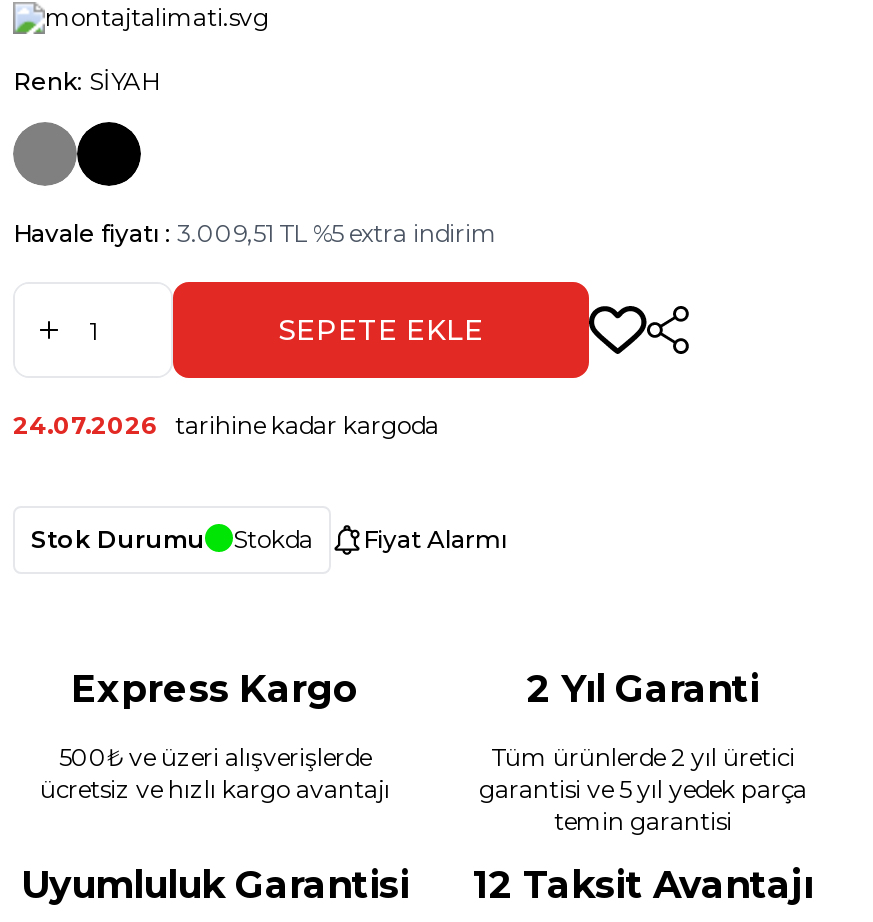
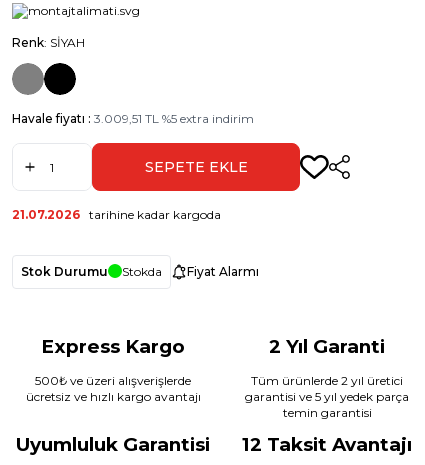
- 24.07.2026 tarihine kadar kargoda
+ 21.07.2026 tarihine kadar kargoda
